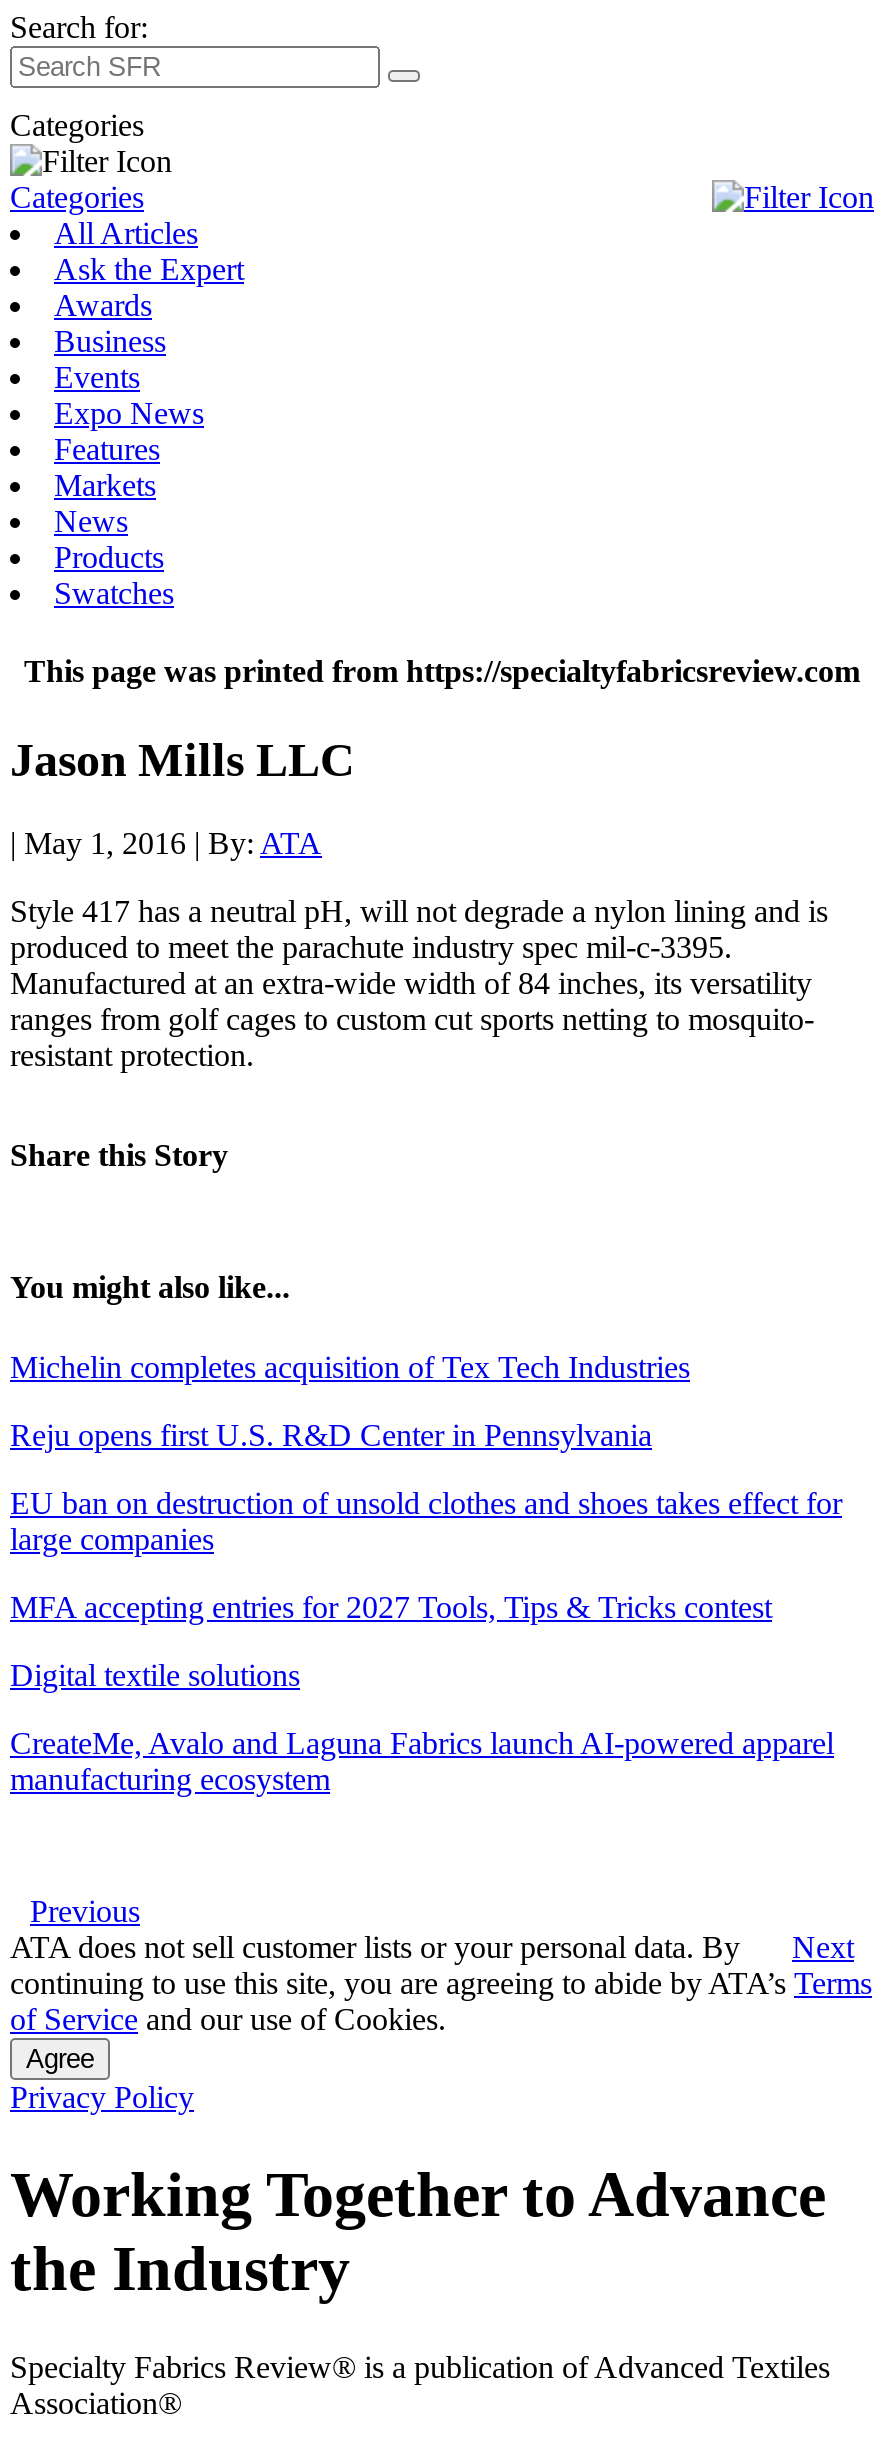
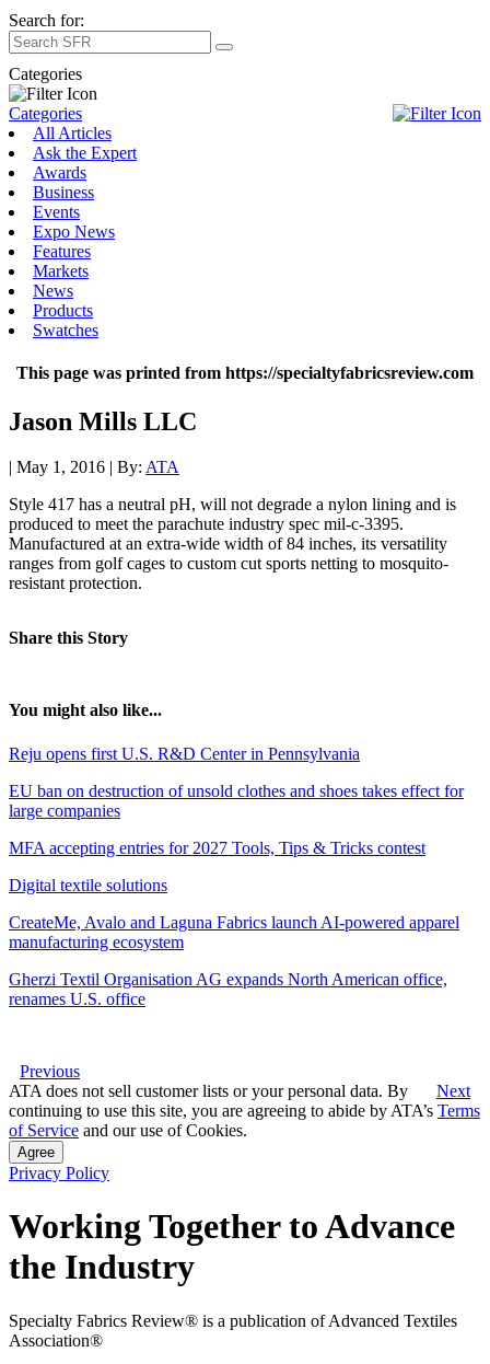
- Michelin completes acquisition of Tex Tech Industries

moved up: Reju opens first U.S. R&D Center in Pennsylvania | EU ban on destruction of unsold clothes and shoes takes effect for | large companies | MFA accepting entries for 2027 Tools, Tips & Tricks contest | Digital textile solutions | CreateMe, Avalo and Laguna Fabrics launch AI-powered apparel | manufacturing ecosystem

+ Gherzi Textil Organisation AG expands North American office,
+ renames U.S. office
